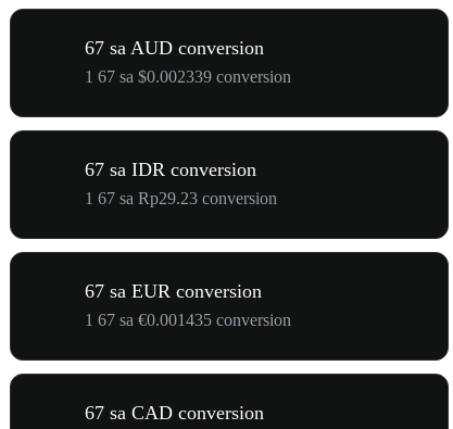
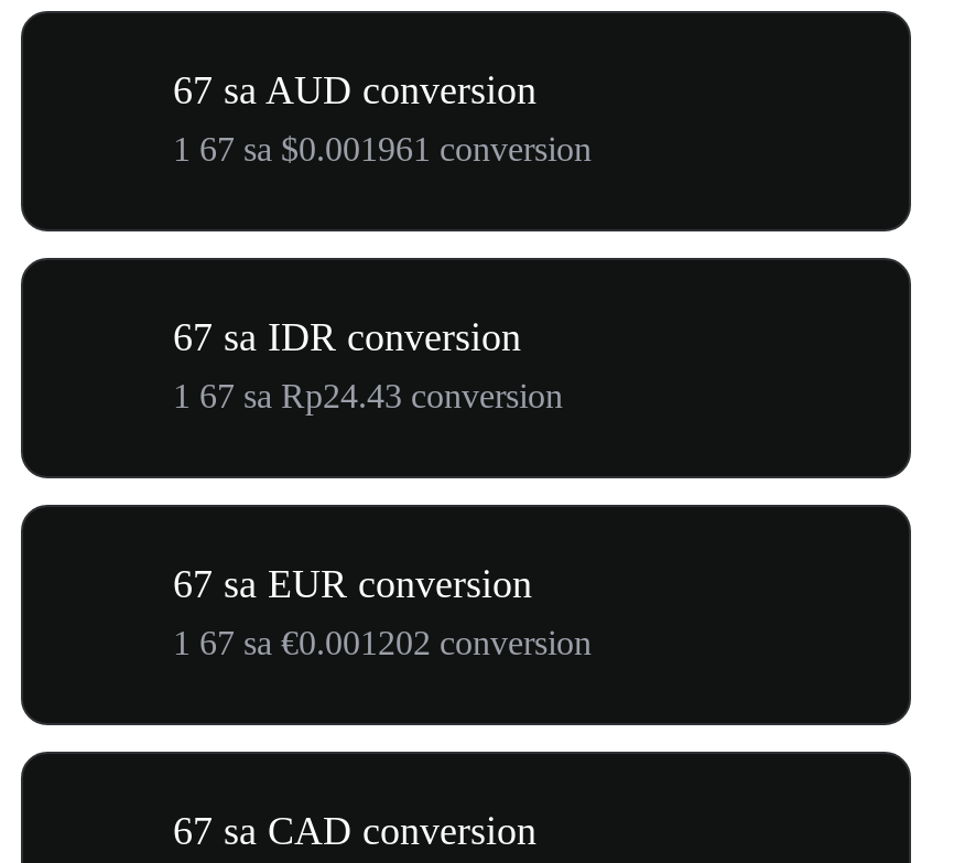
- 1 67 sa $0.002339 conversion
+ 1 67 sa $0.001961 conversion

- 1 67 sa Rp29.23 conversion
+ 1 67 sa Rp24.43 conversion

- 1 67 sa €0.001435 conversion
+ 1 67 sa €0.001202 conversion
